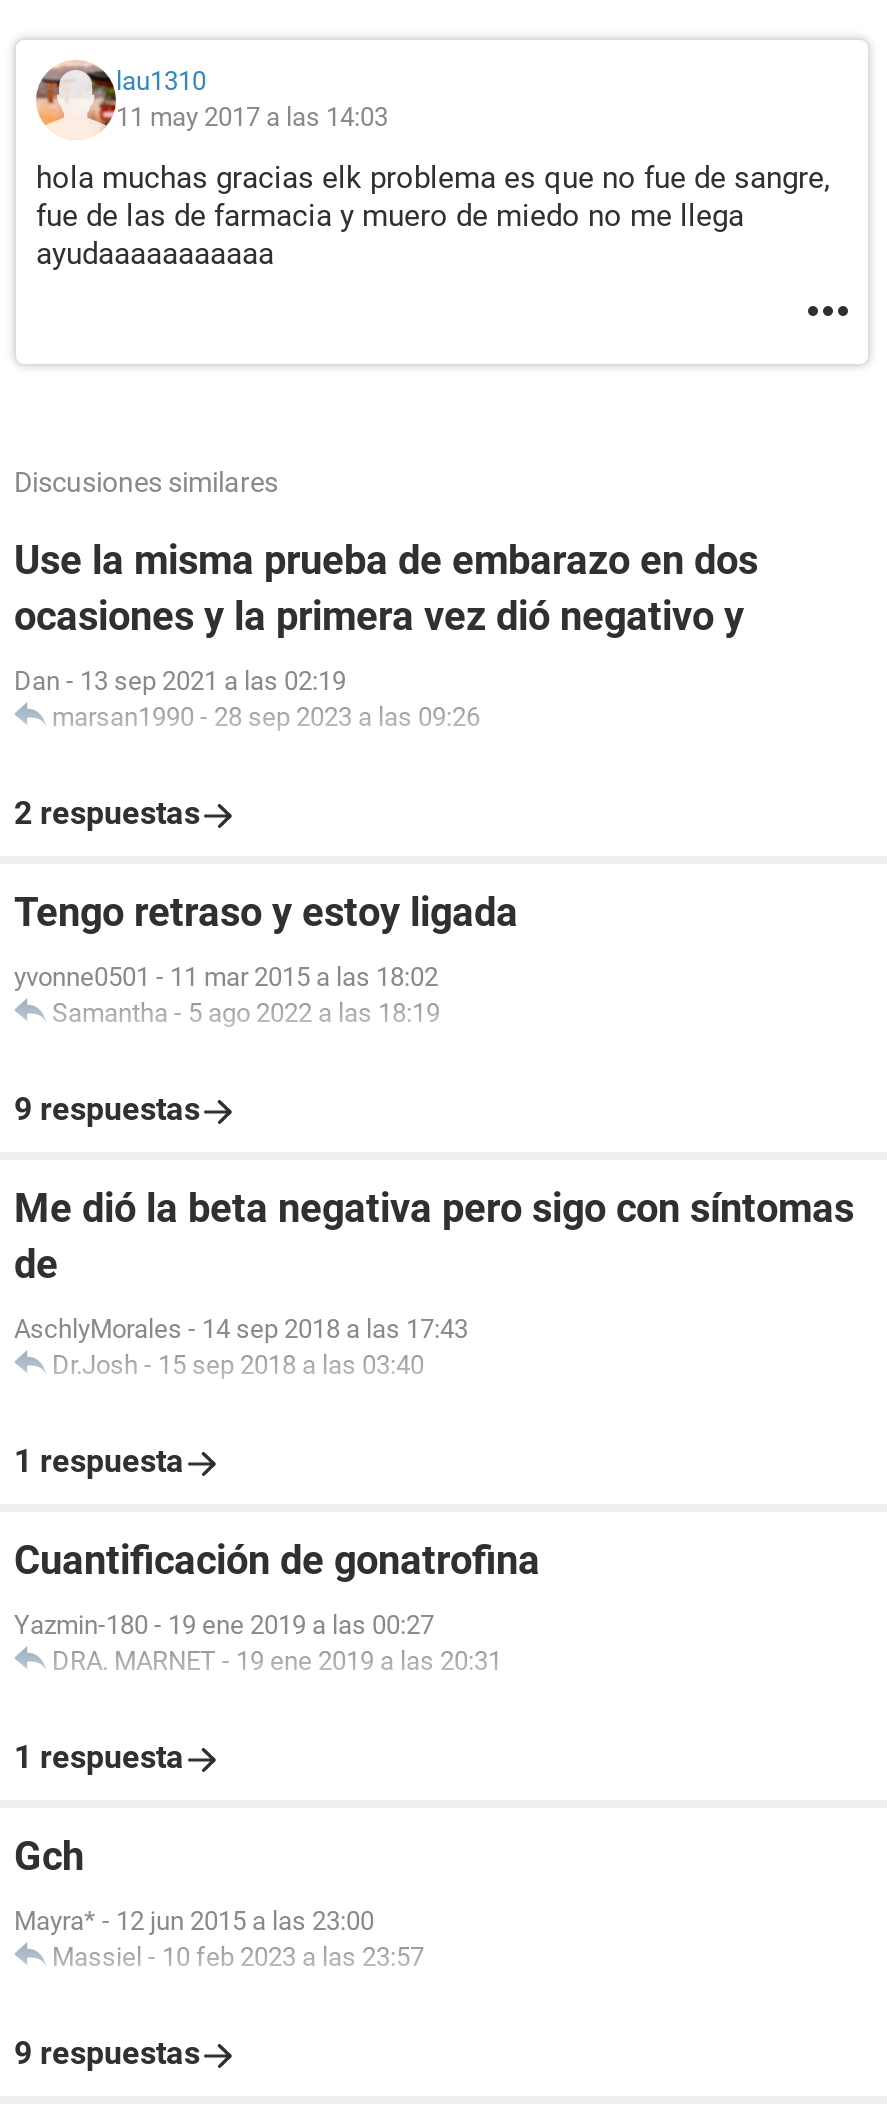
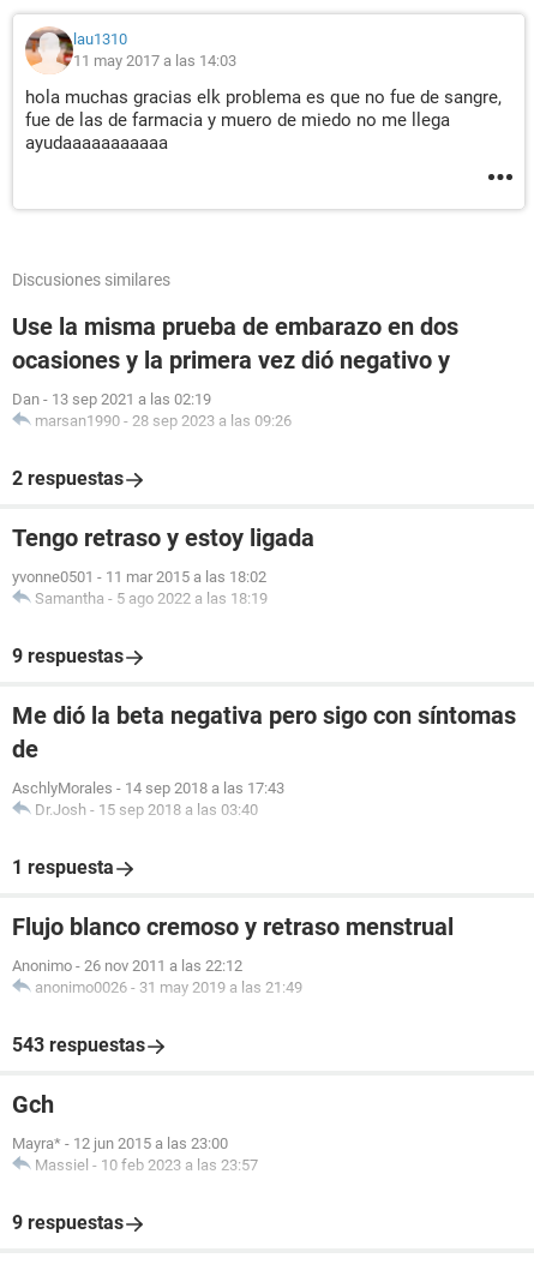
- Cuantificación de gonatrofina
+ Flujo blanco cremoso y retraso menstrual

- Yazmin-180 - 19 ene 2019 a las 00:27
- DRA. MARNET - 19 ene 2019 a las 20:31
+ Anonimo - 26 nov 2011 a las 22:12
+ anonimo0026 - 31 may 2019 a las 21:49

- 1 respuesta
+ 543 respuestas
